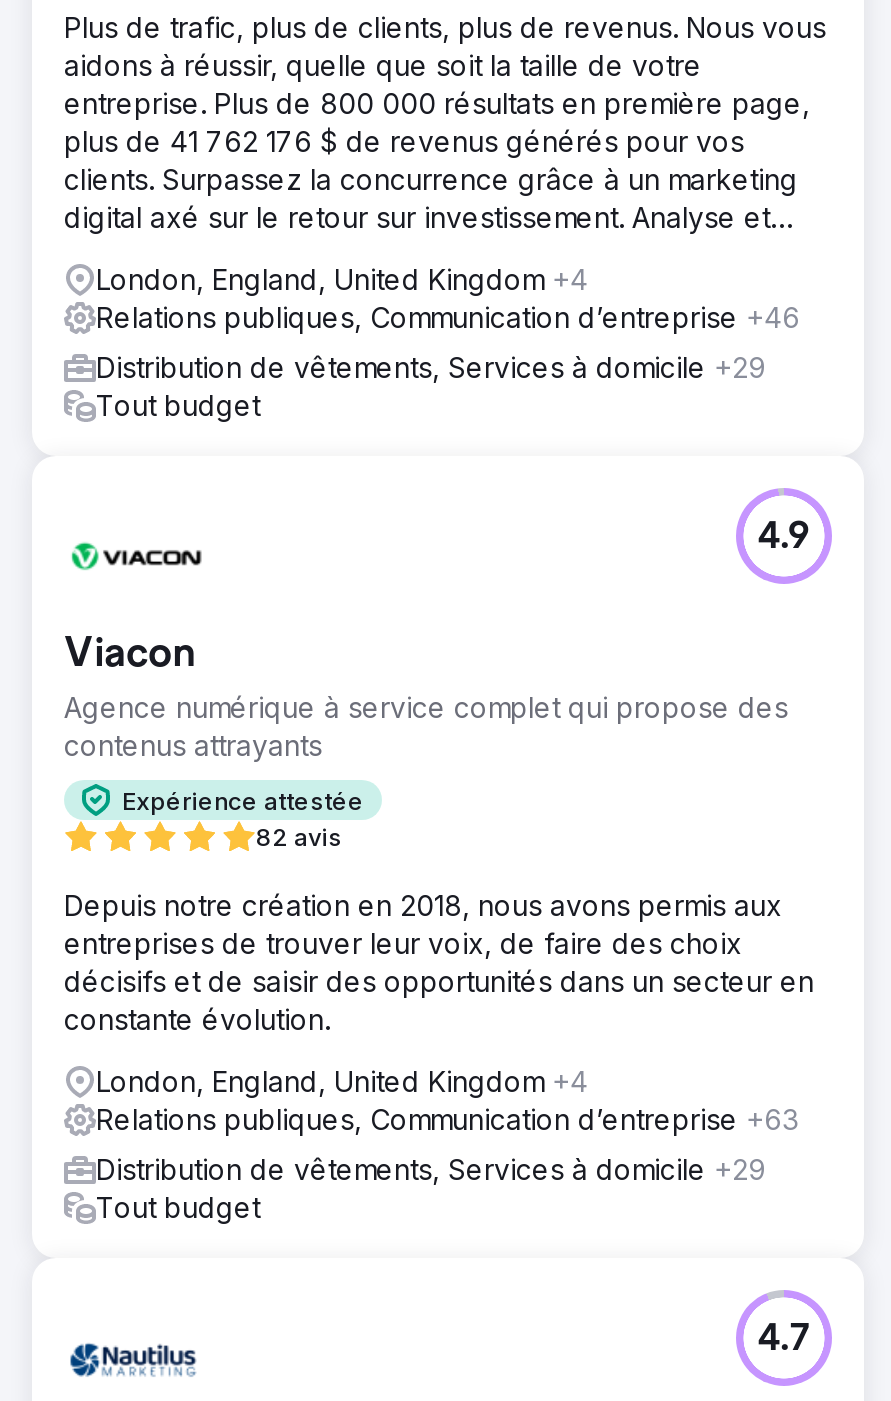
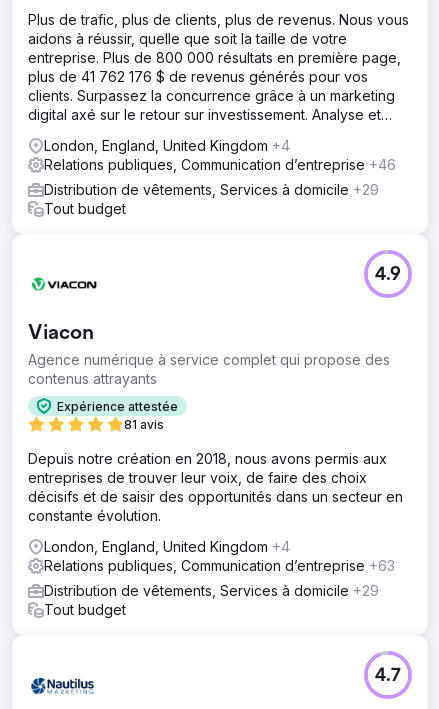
- 82 avis
+ 81 avis
